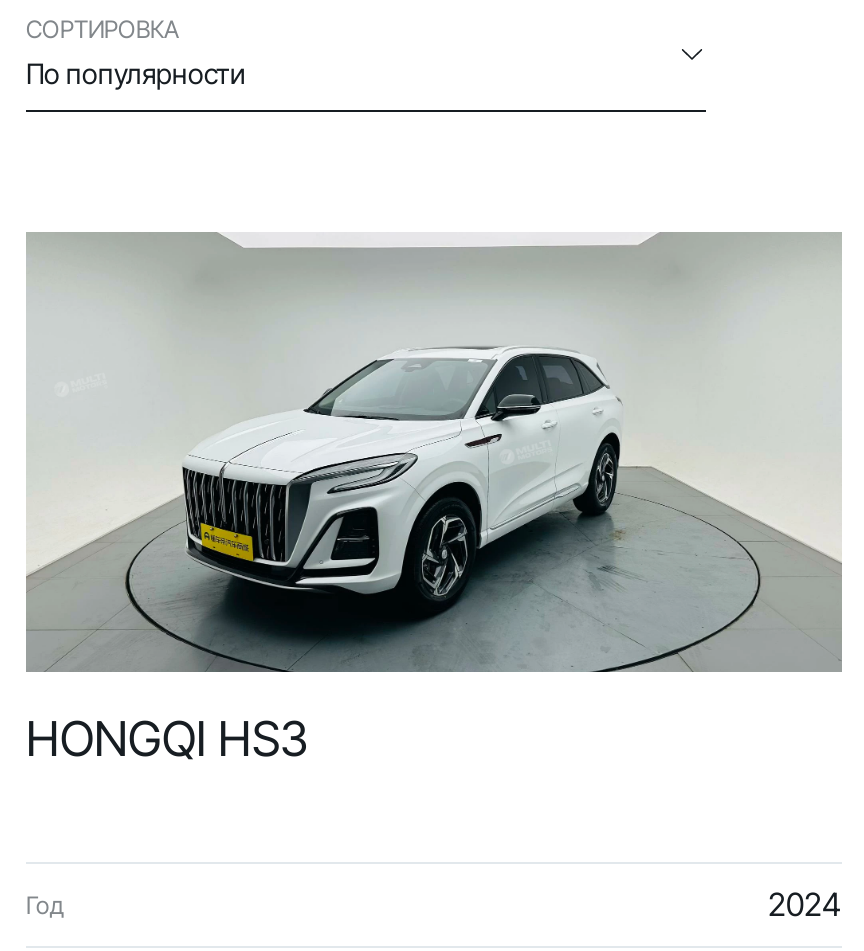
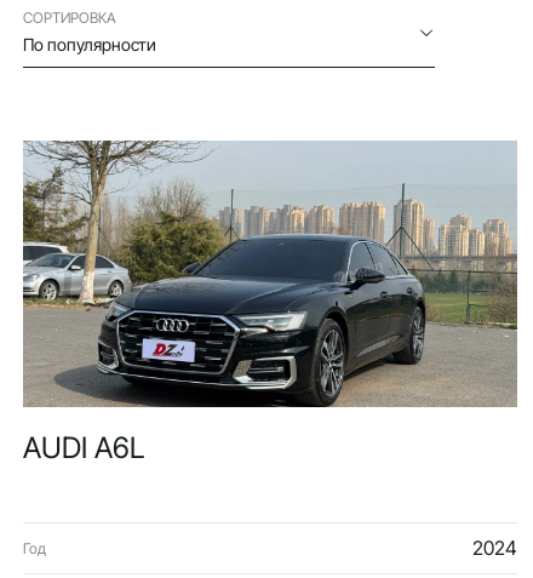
- [image]
- HONGQI HS3
+ [image]
+ AUDI A6L
